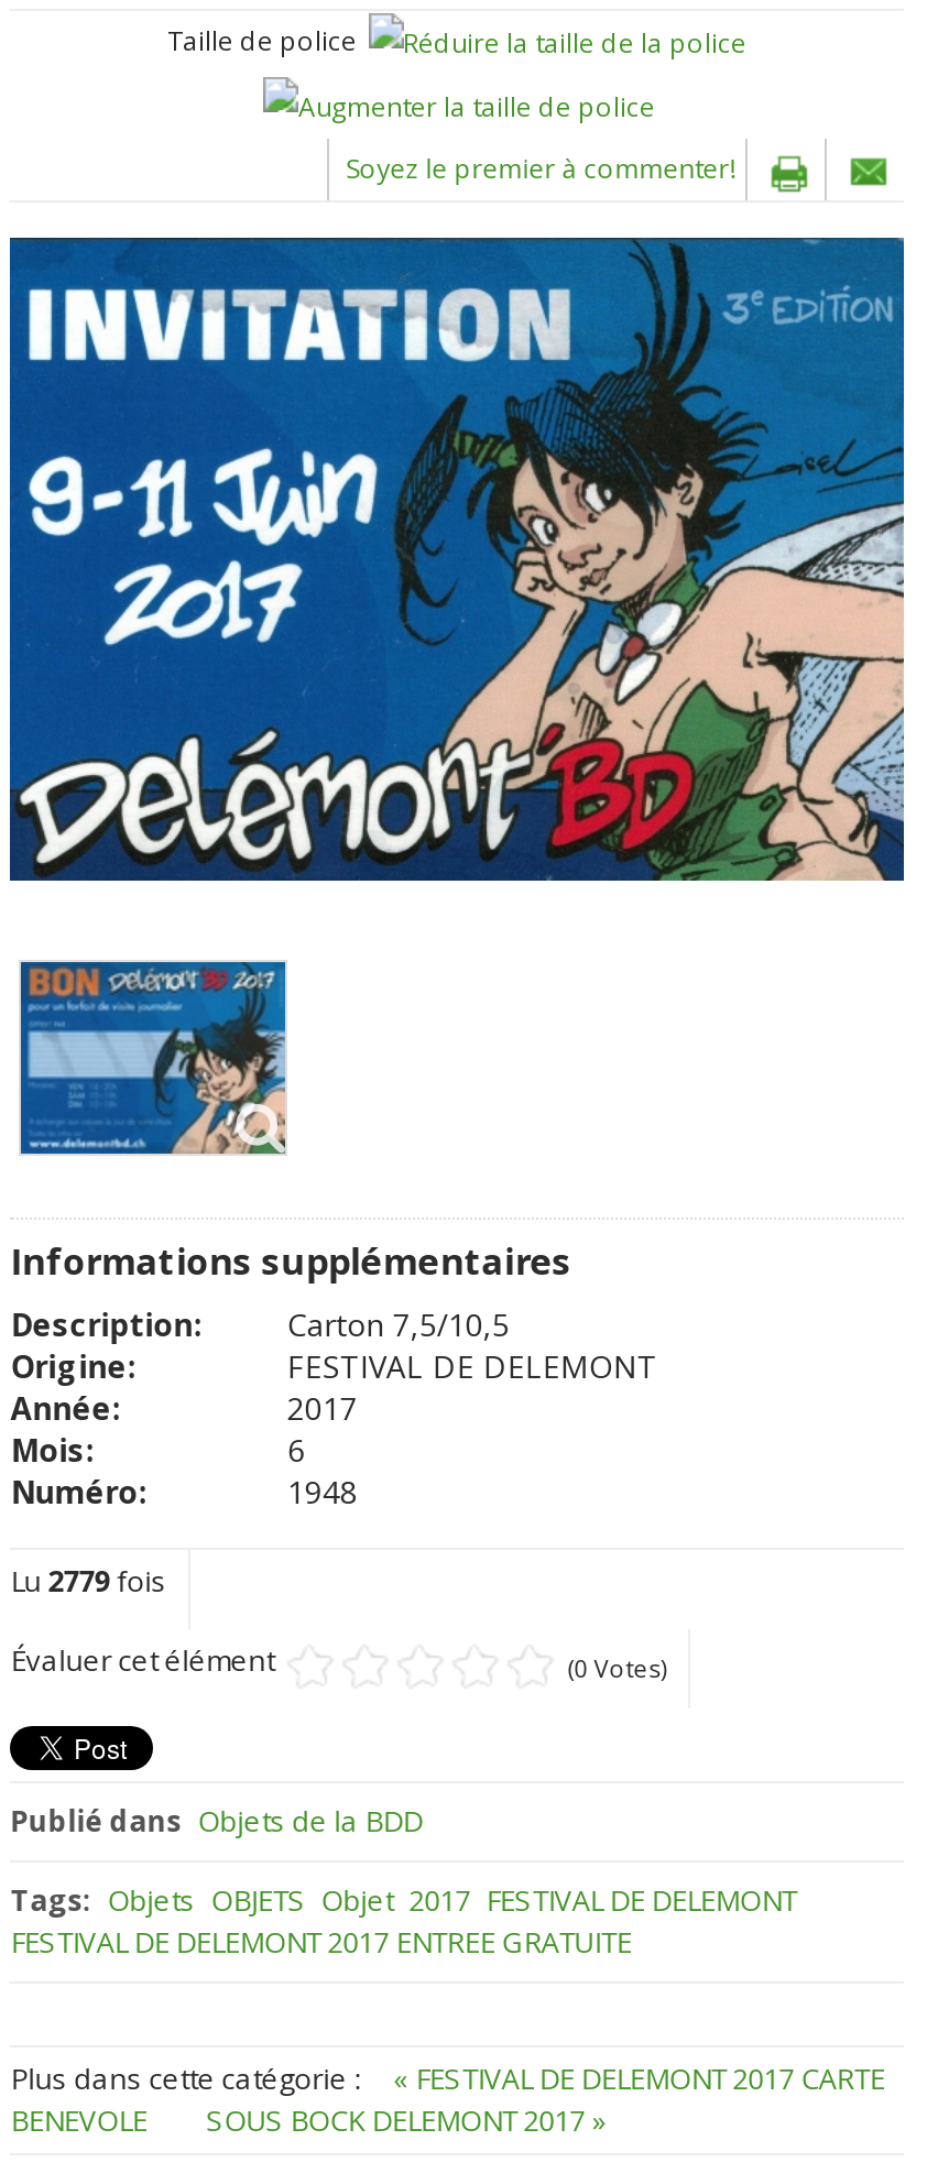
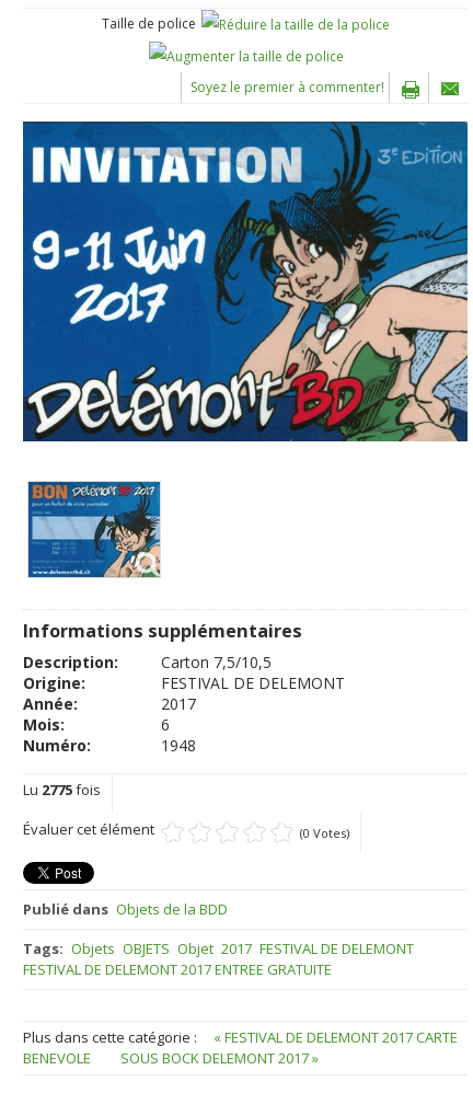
- Lu 2779fois
+ Lu 2775fois
